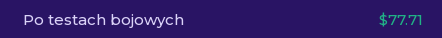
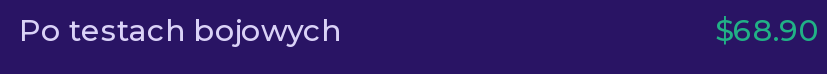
- $77.71
+ $68.90
